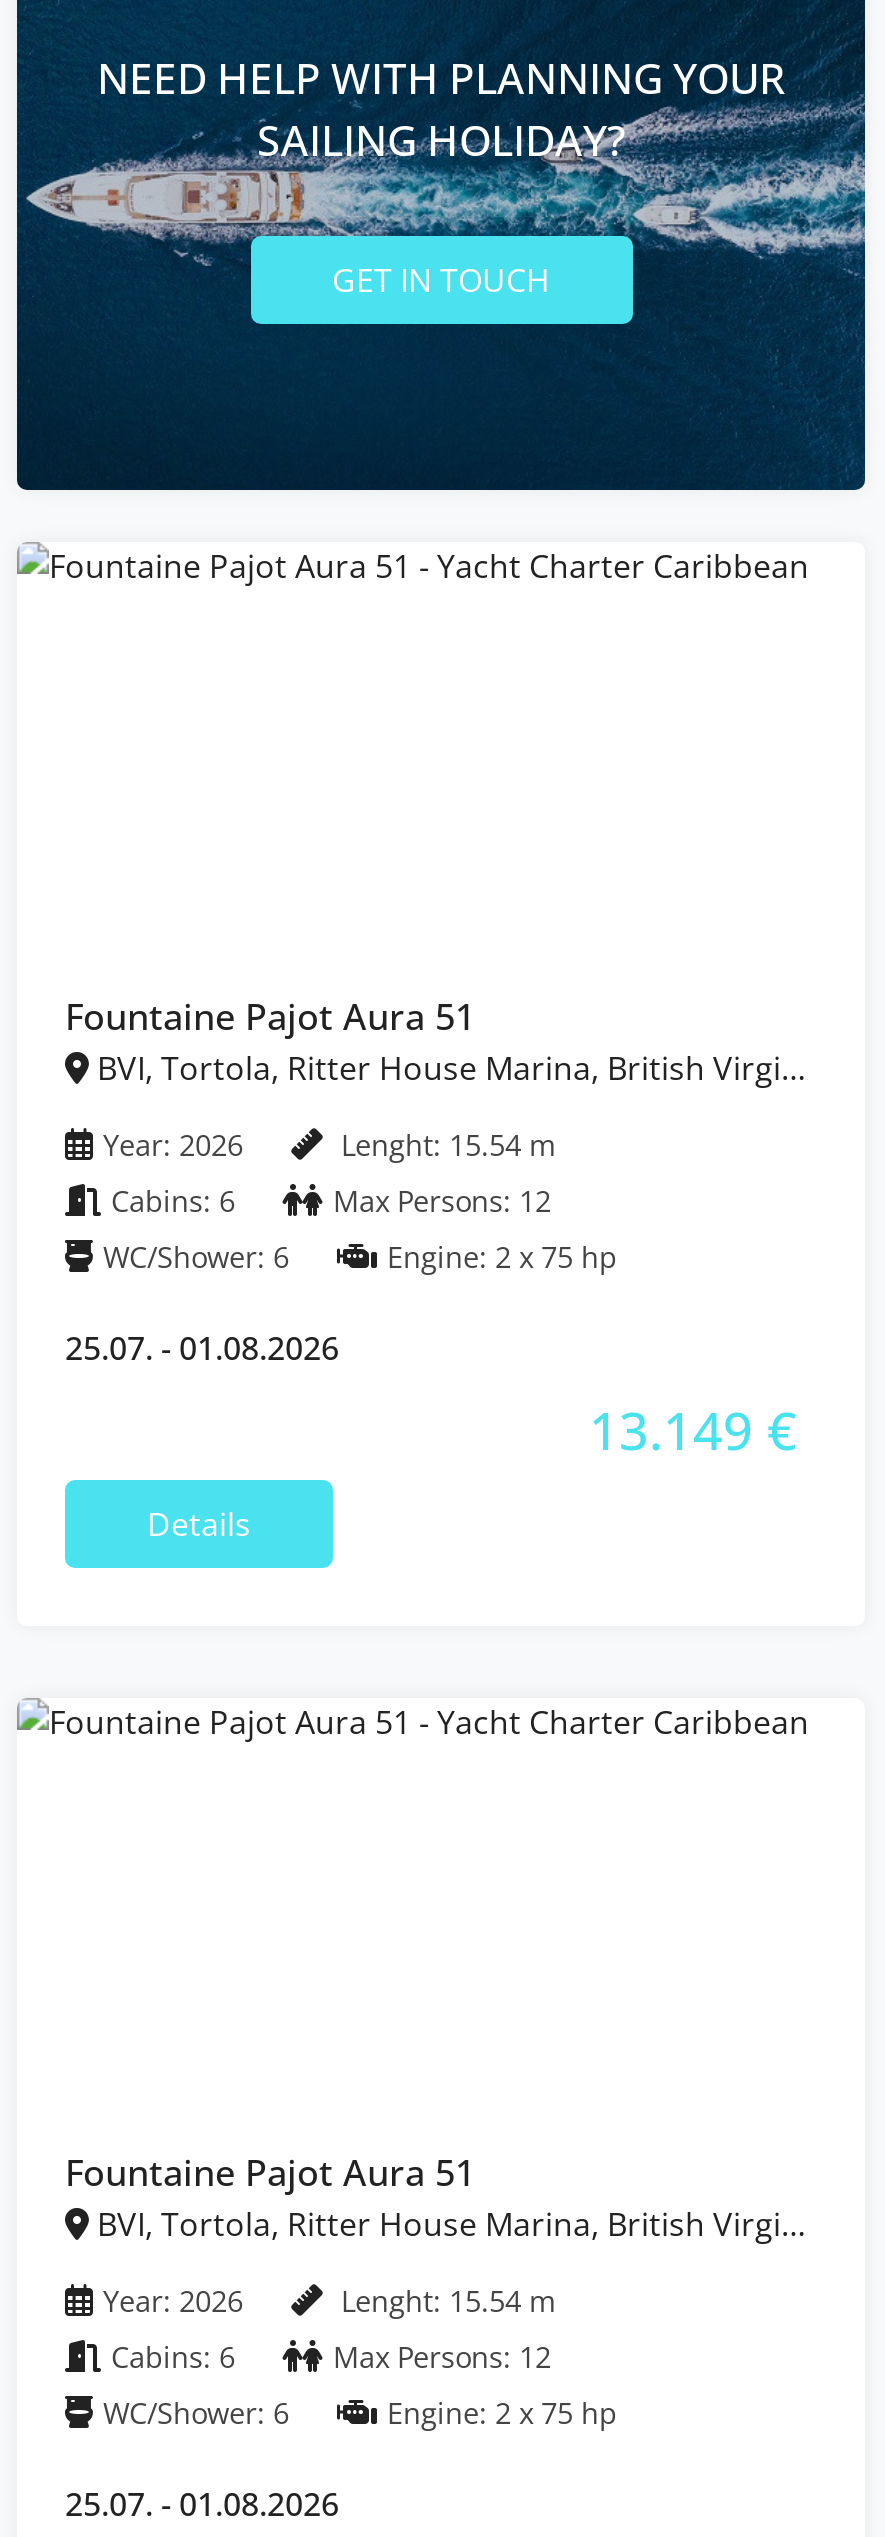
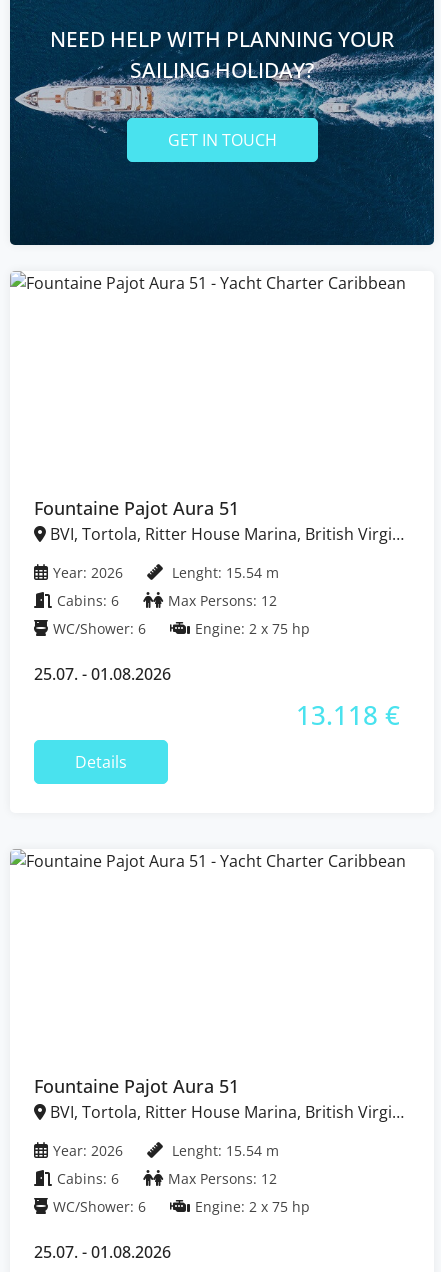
- 13.149 €
+ 13.118 €
